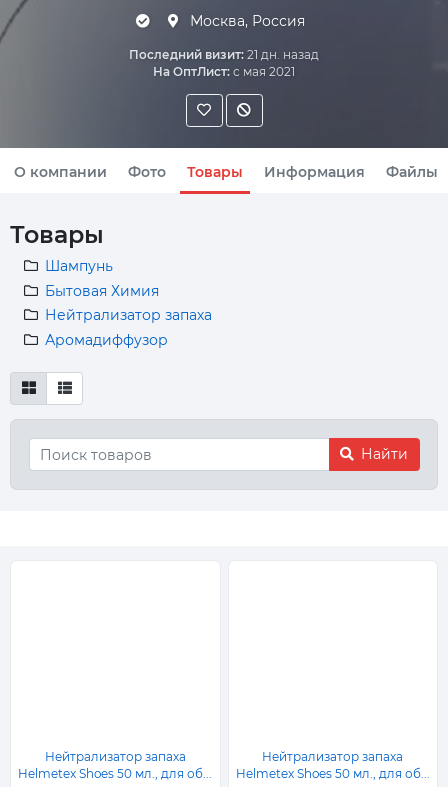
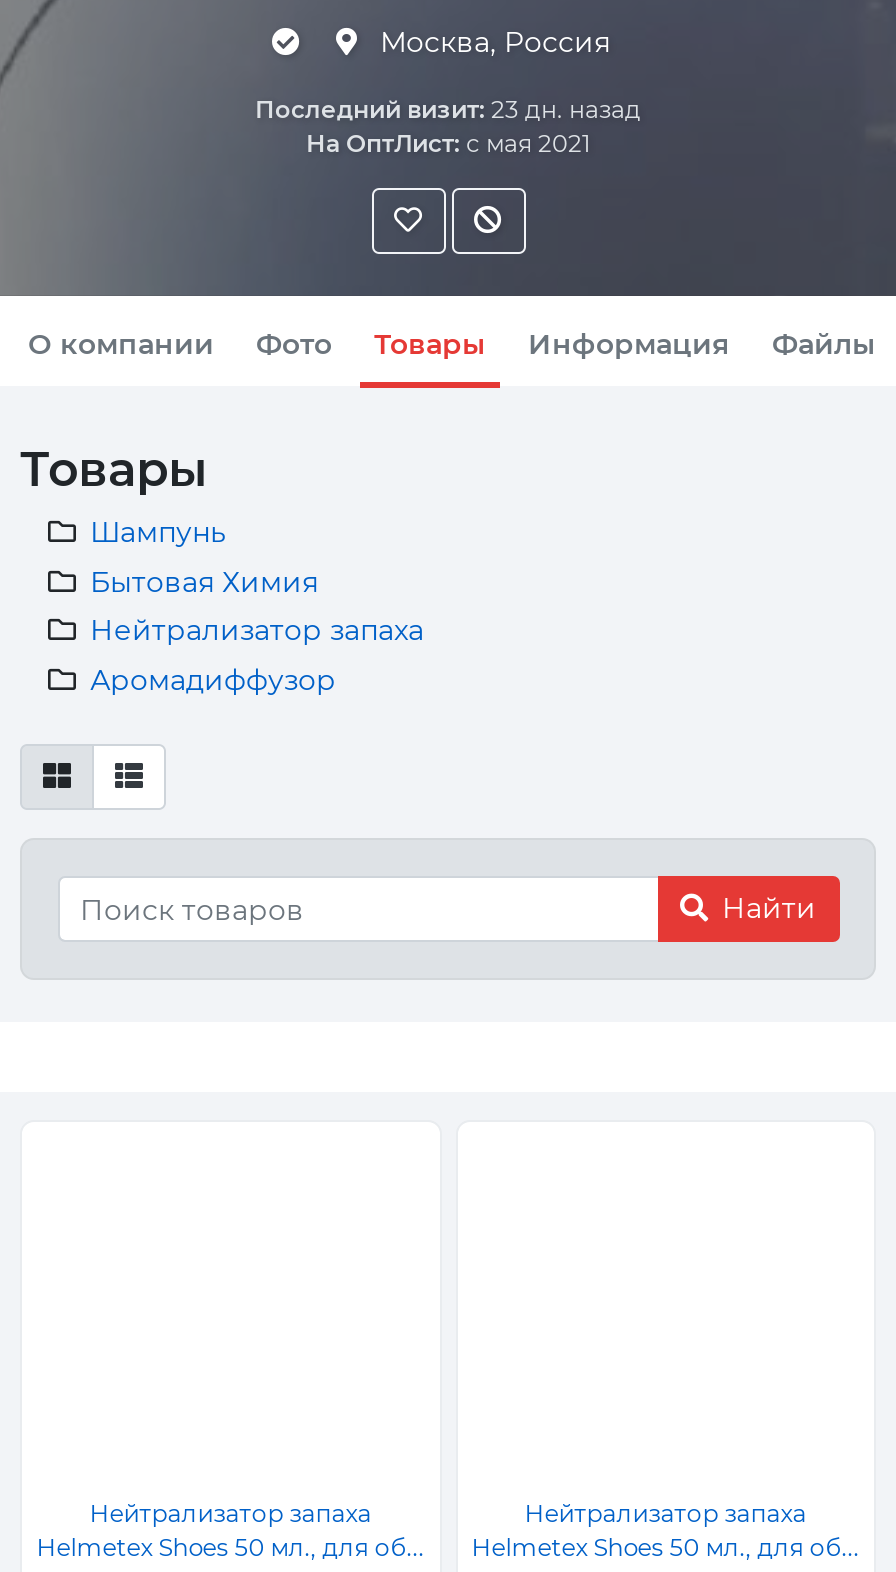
- Последний визит: 21 дн. назад
+ Последний визит: 23 дн. назад
